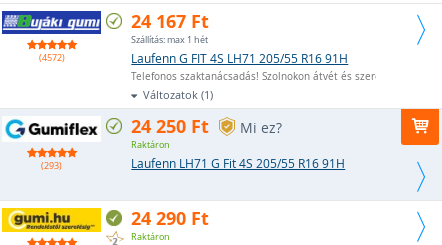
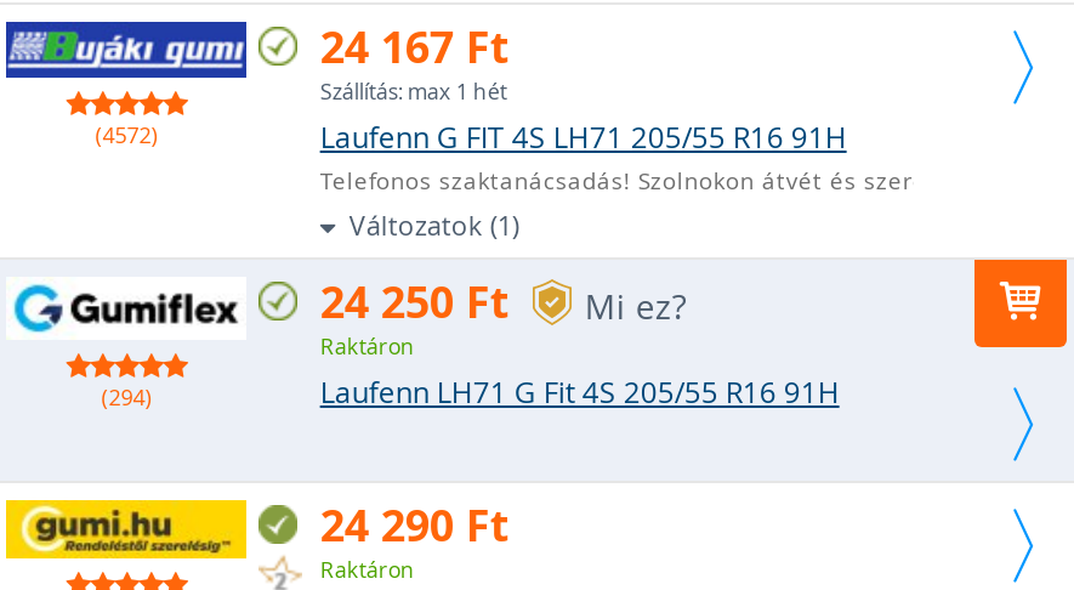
- (293)
+ (294)
